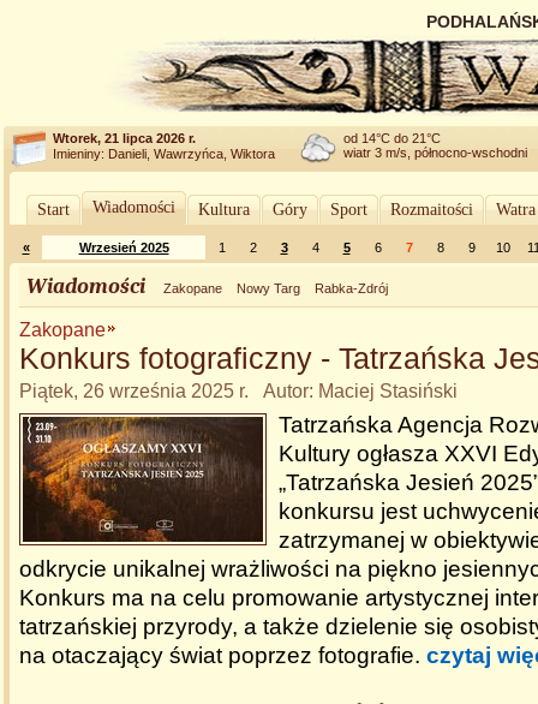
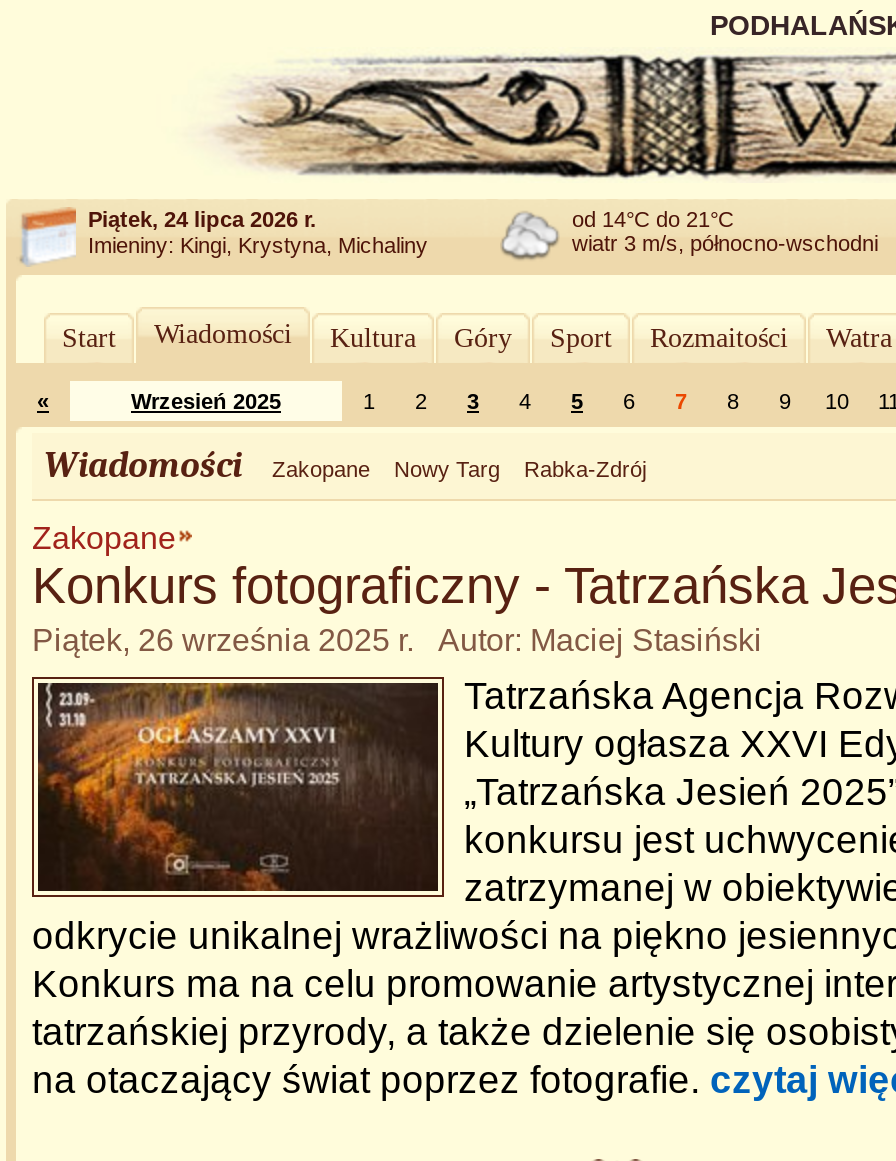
- Wtorek, 21 lipca 2026 r.
+ Piątek, 24 lipca 2026 r.

- Imieniny: Danieli, Wawrzyńca, Wiktora
+ Imieniny: Kingi, Krystyna, Michaliny
